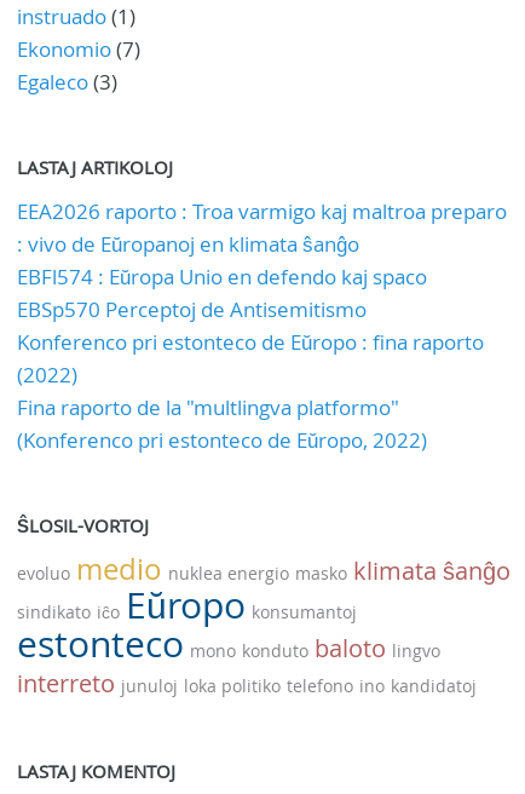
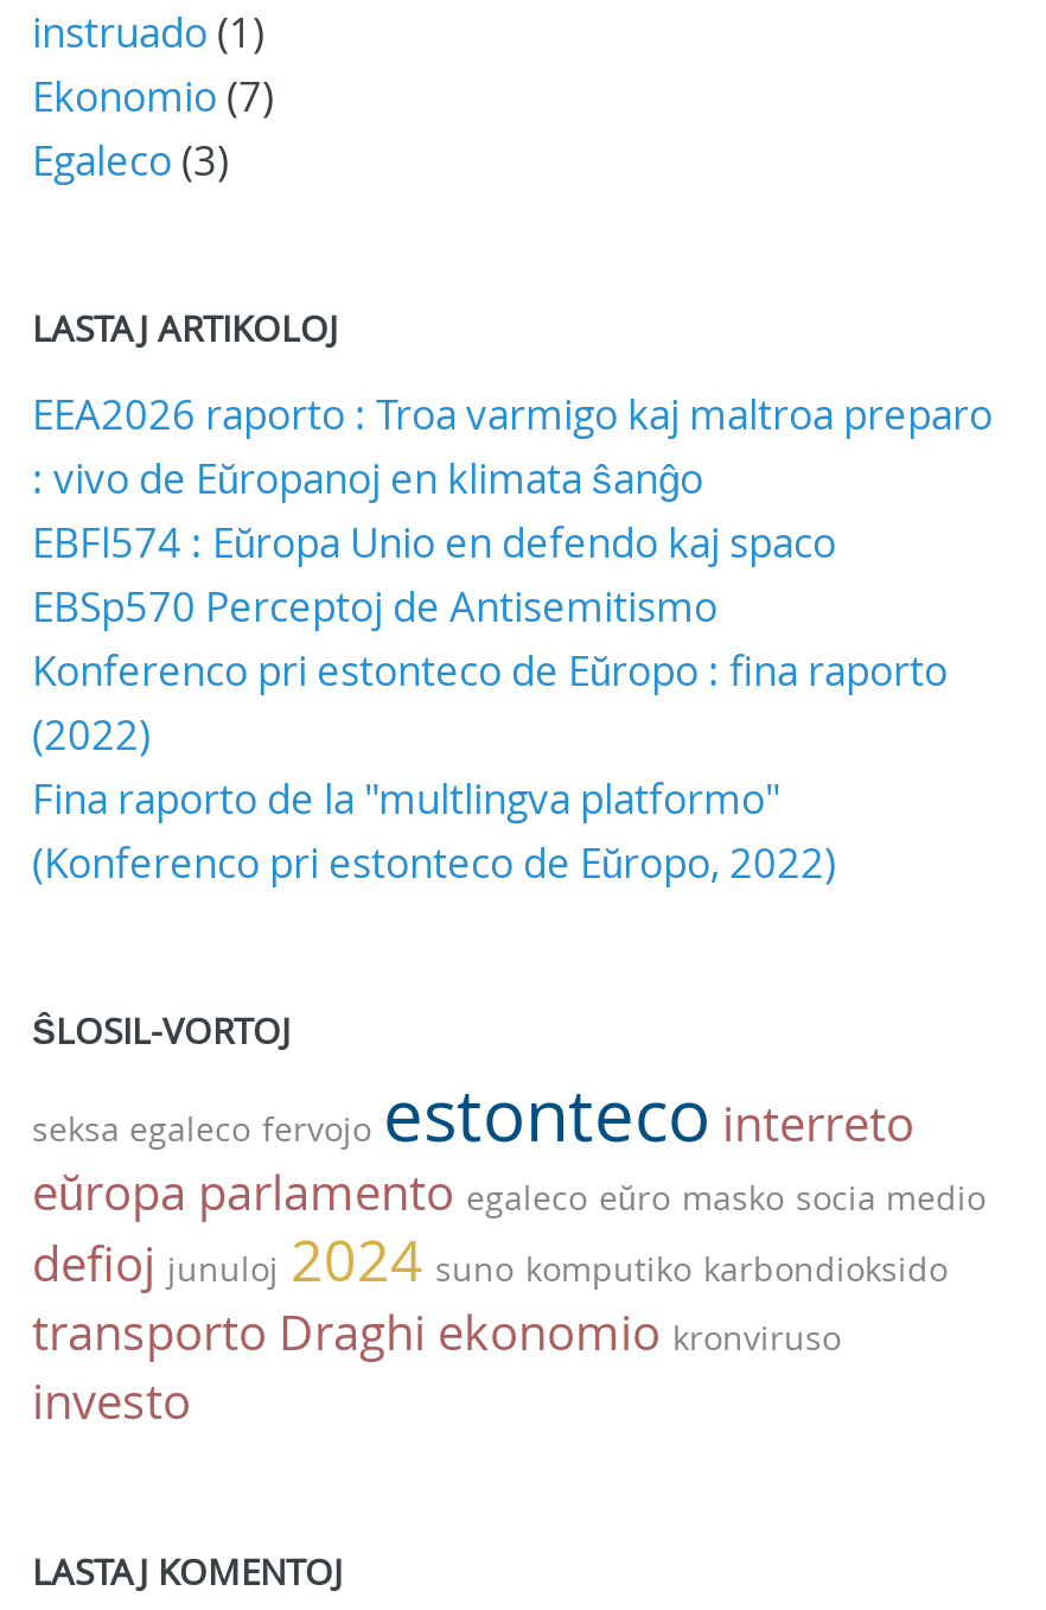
- evoluo medio nuklea energio masko klimata ŝanĝo
- sindikato iĉo Eŭropo konsumantoj
- estonteco mono konduto baloto lingvo
- interreto junuloj loka politiko telefono ino kandidatoj
+ seksa egaleco fervojo estonteco interreto
+ eŭropa parlamento egaleco eŭro masko socia medio
+ defioj junuloj 2024 suno komputiko karbondioksido
+ transporto Draghi ekonomio kronviruso
+ investo
